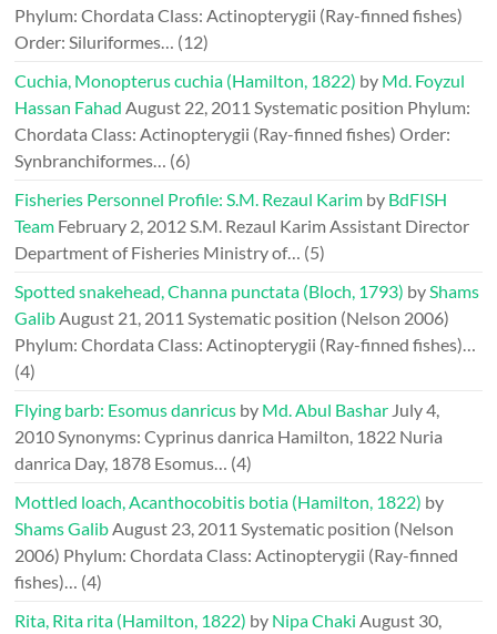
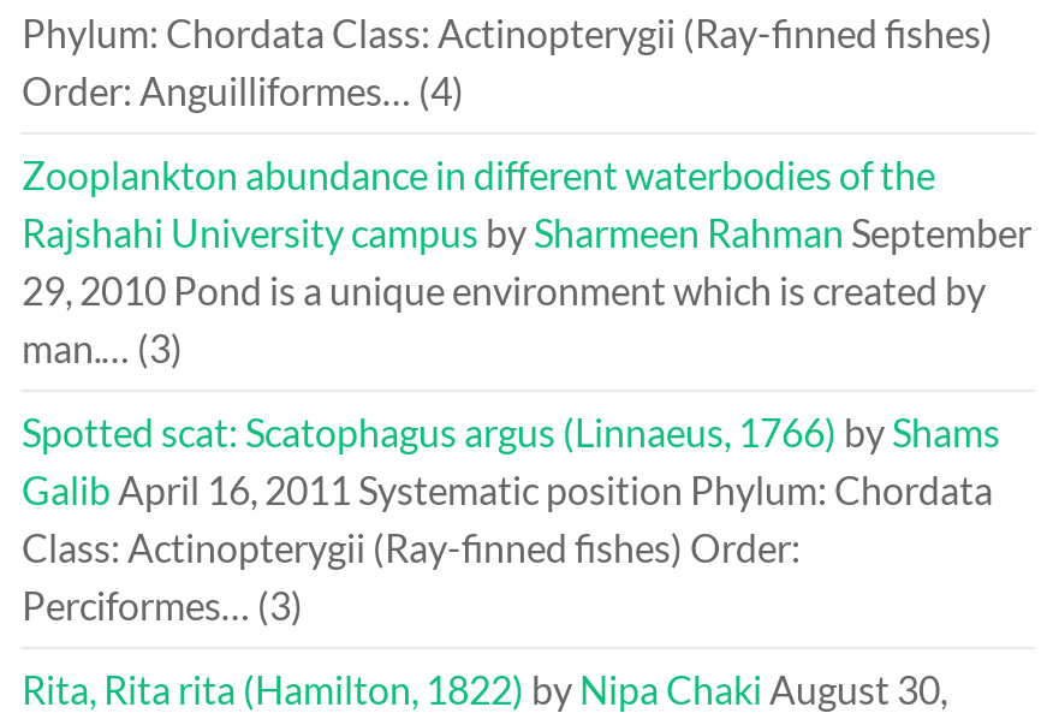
- Order: Siluriformes… (12)
- Cuchia, Monopterus cuchia (Hamilton, 1822) by Md. Foyzul
- Hassan Fahad August 22, 2011 Systematic position Phylum:
- Chordata Class: Actinopterygii (Ray-finned fishes) Order:
- Synbranchiformes… (6)
- Fisheries Personnel Profile: S.M. Rezaul Karim by BdFISH
- Team February 2, 2012 S.M. Rezaul Karim Assistant Director
- Department of Fisheries Ministry of… (5)
- Spotted snakehead, Channa punctata (Bloch, 1793) by Shams
- Galib August 21, 2011 Systematic position (Nelson 2006)
- Phylum: Chordata Class: Actinopterygii (Ray-finned fishes)…
- (4)
- Flying barb: Esomus danricus by Md. Abul Bashar July 4,
- 2010 Synonyms: Cyprinus danrica Hamilton, 1822 Nuria
- danrica Day, 1878 Esomus… (4)
- Mottled loach, Acanthocobitis botia (Hamilton, 1822) by
- Shams Galib August 23, 2011 Systematic position (Nelson
- 2006) Phylum: Chordata Class: Actinopterygii (Ray-finned
- fishes)… (4)
+ Order: Anguilliformes… (4)
+ Zooplankton abundance in different waterbodies of the
+ Rajshahi University campus by Sharmeen Rahman September
+ 29, 2010 Pond is a unique environment which is created by
+ man.… (3)
+ Spotted scat: Scatophagus argus (Linnaeus, 1766) by Shams
+ Galib April 16, 2011 Systematic position Phylum: Chordata
+ Class: Actinopterygii (Ray-finned fishes) Order:
+ Perciformes… (3)
